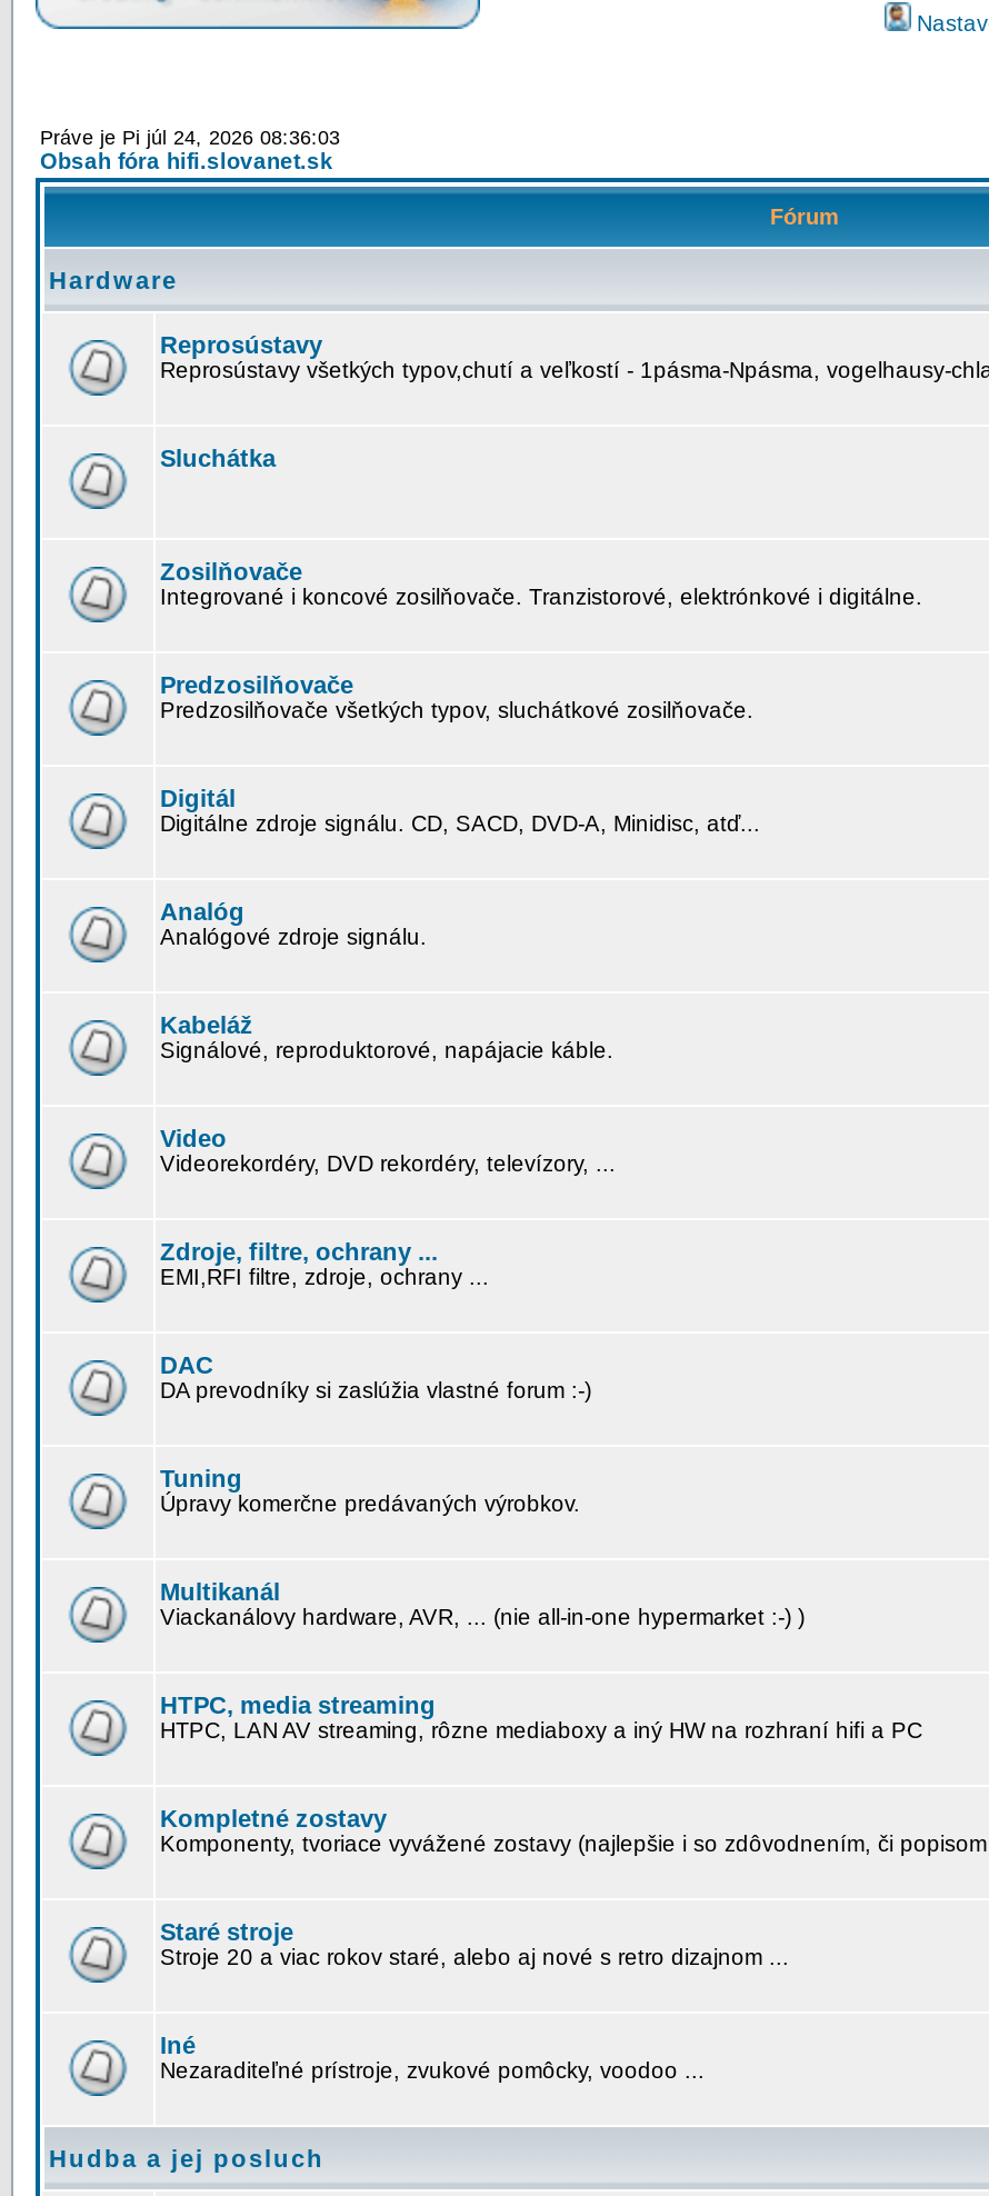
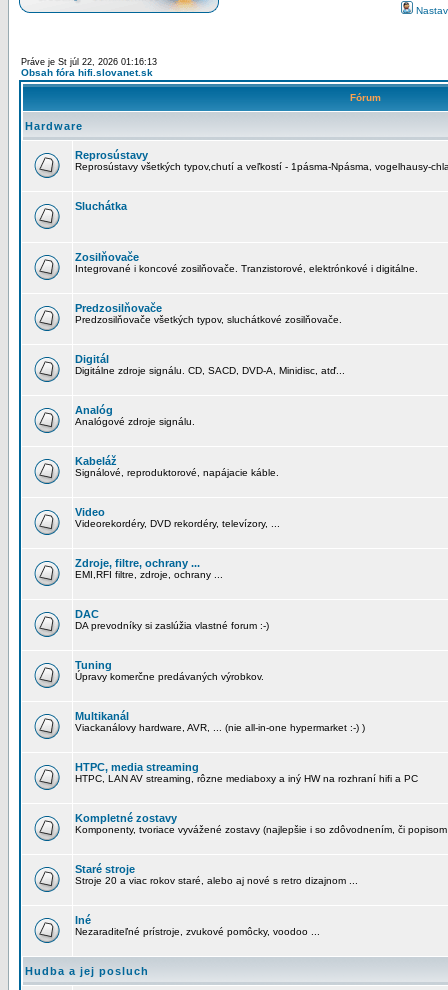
- Práve je Pi júl 24, 2026 08:36:03
+ Práve je St júl 22, 2026 01:16:13
